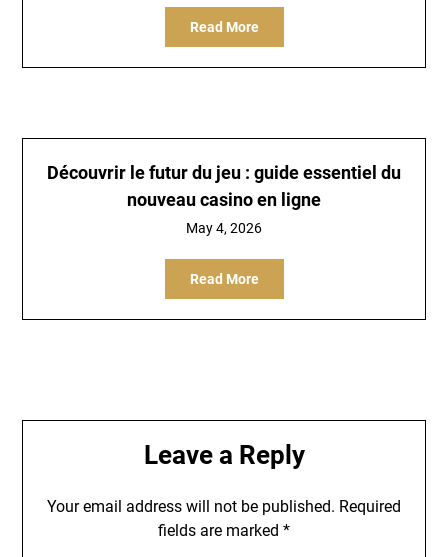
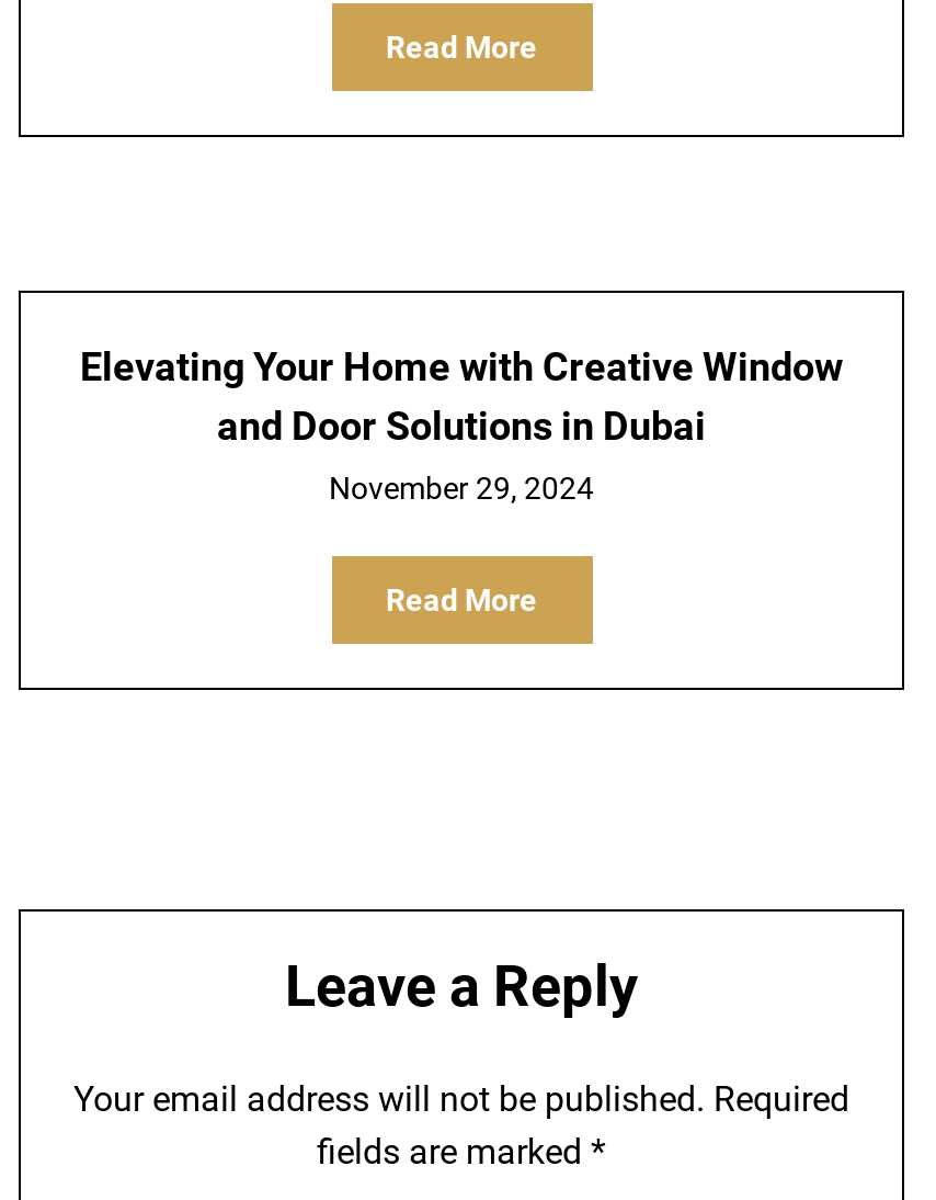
- Découvrir le futur du jeu : guide essentiel du
- nouveau casino en ligne
+ Elevating Your Home with Creative Window
+ and Door Solutions in Dubai

- May 4, 2026
+ November 29, 2024
